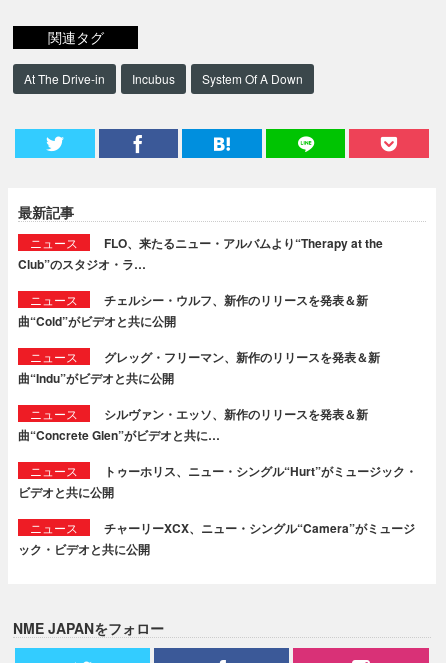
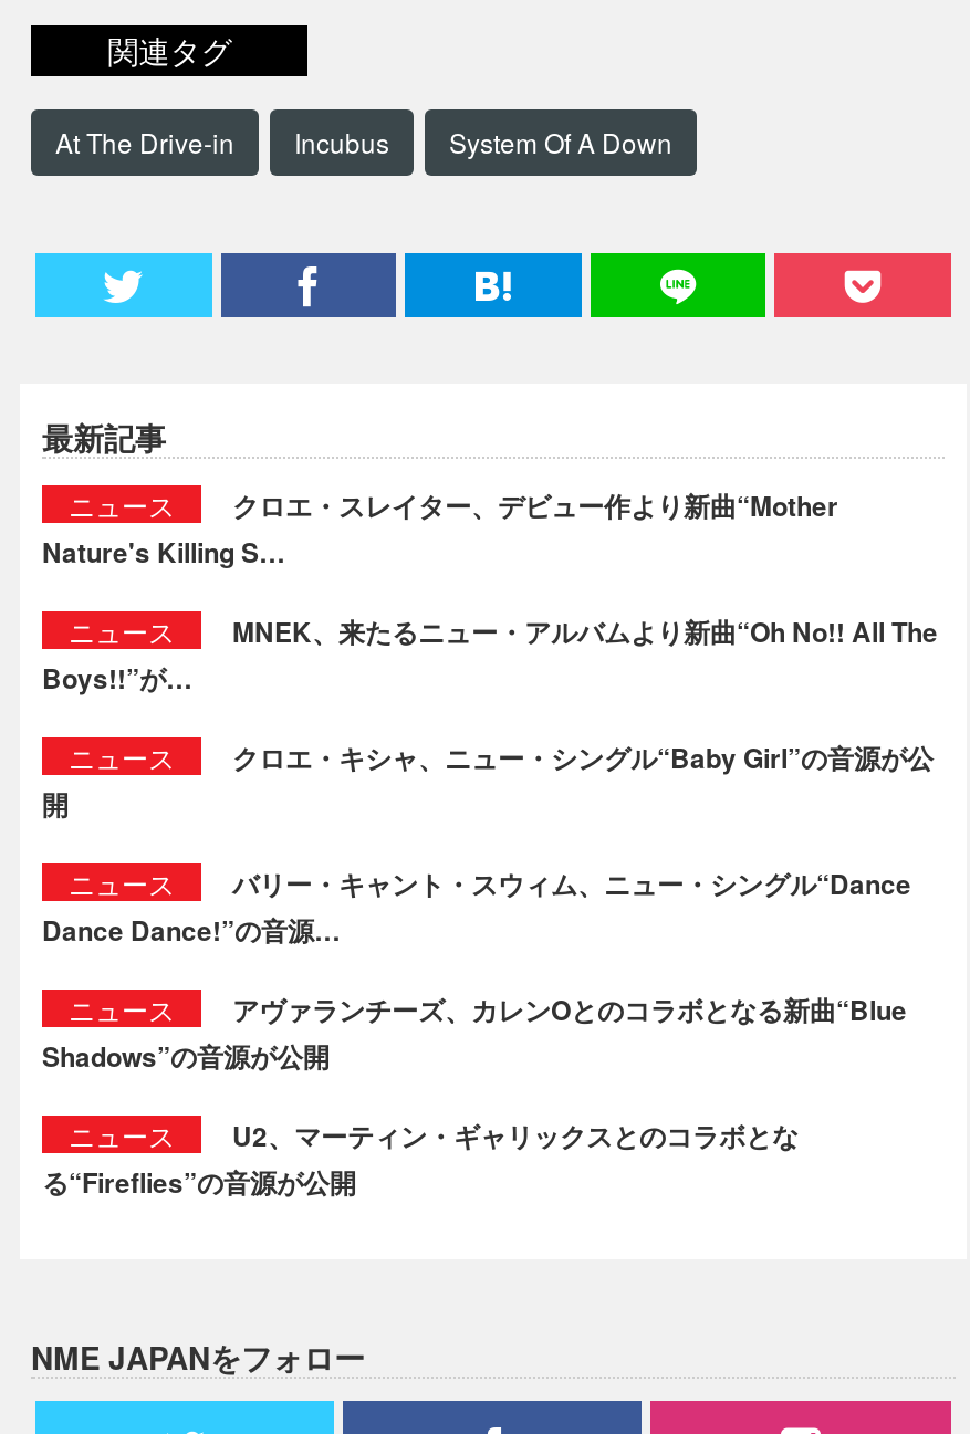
- FLO、来たるニュー・アルバムより“Therapy at the
- Club”のスタジオ・ラ…
+ クロエ・スレイター、デビュー作より新曲“Mother
+ Nature's Killing S…

- チェルシー・ウルフ、新作のリリースを発表＆新
- 曲“Cold”がビデオと共に公開
+ MNEK、来たるニュー・アルバムより新曲“Oh No!! All The
+ Boys!!”が…

- グレッグ・フリーマン、新作のリリースを発表＆新
- 曲“Indu”がビデオと共に公開
+ クロエ・キシャ、ニュー・シングル“Baby Girl”の音源が公
+ 開

- シルヴァン・エッソ、新作のリリースを発表＆新
- 曲“Concrete Glen”がビデオと共に…
+ バリー・キャント・スウィム、ニュー・シングル“Dance
+ Dance Dance!”の音源…

- トゥーホリス、ニュー・シングル“Hurt”がミュージック・
- ビデオと共に公開
+ アヴァランチーズ、カレンOとのコラボとなる新曲“Blue
+ Shadows”の音源が公開

- チャーリーXCX、ニュー・シングル“Camera”がミュージ
- ック・ビデオと共に公開
+ U2、マーティン・ギャリックスとのコラボとな
+ る“Fireflies”の音源が公開
